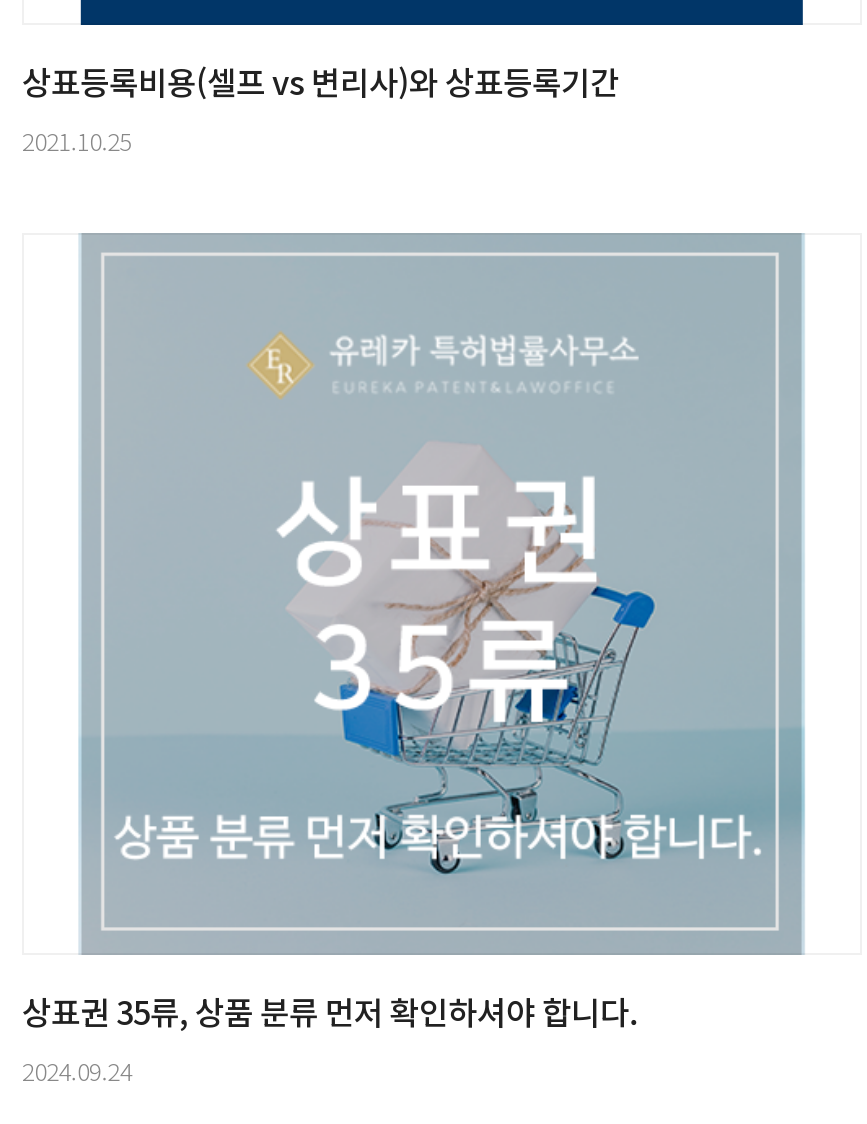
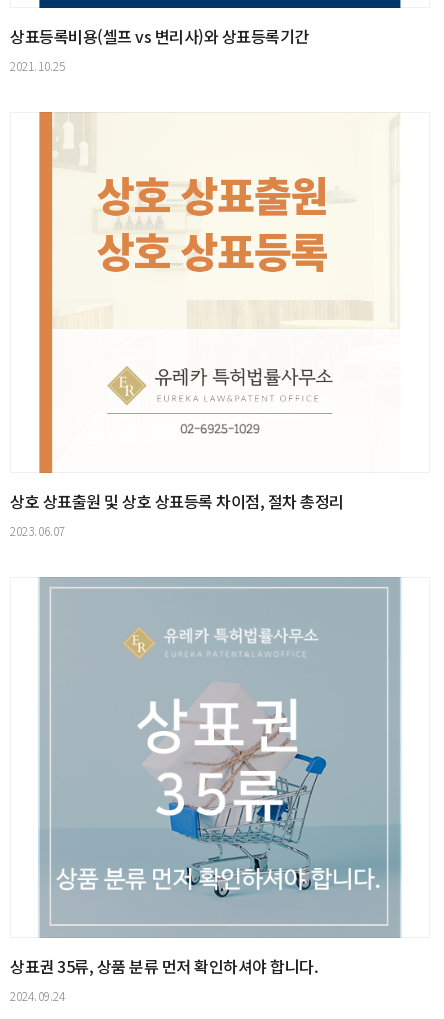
+ [image]
+ 상호 상표출원 및 상호 상표등록 차이점, 절차 총정리
+ 2023.06.07
